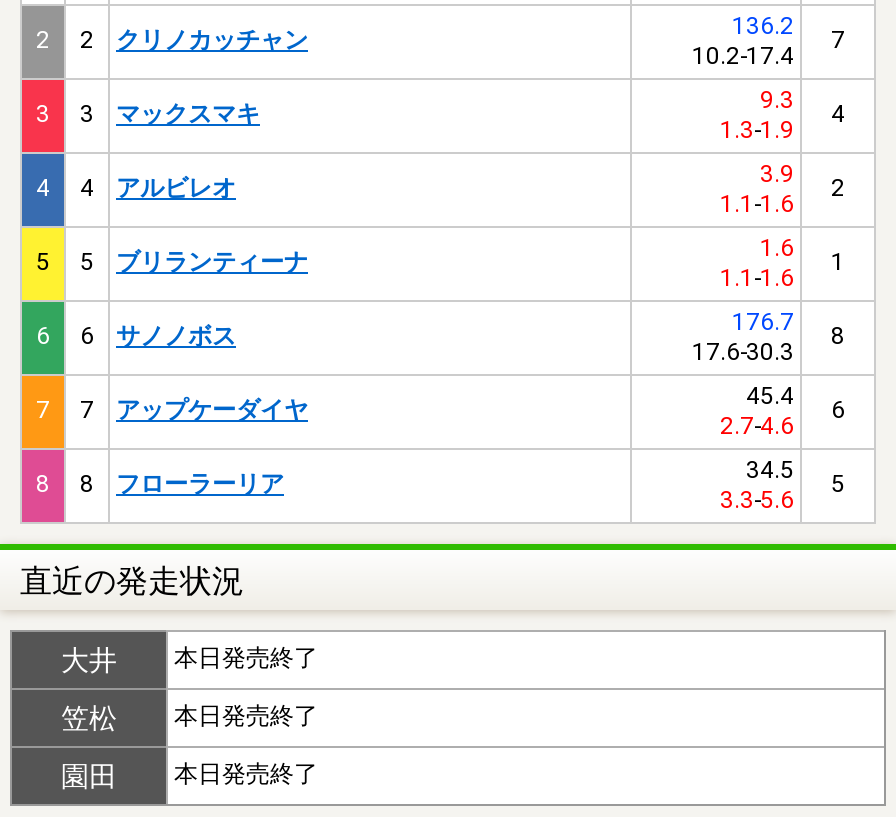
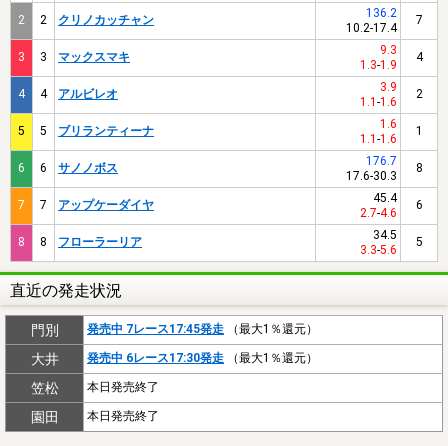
+ 門別
+ 発売中 7レース17:45発走（最大1％還元）

- 本日発売終了
+ 発売中 6レース17:30発走（最大1％還元）
